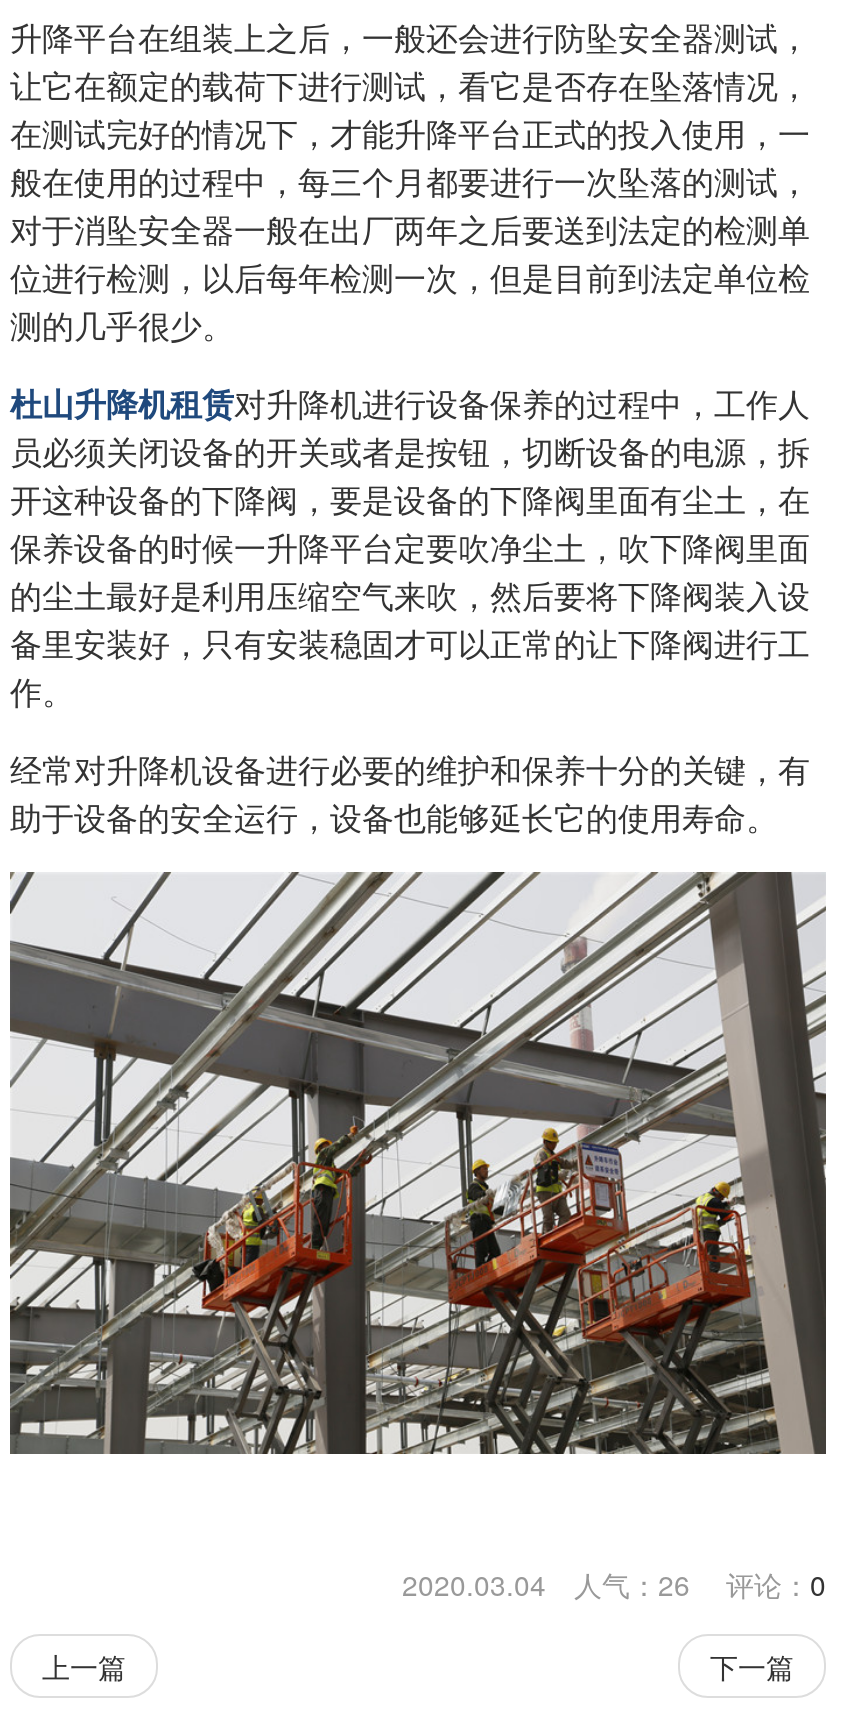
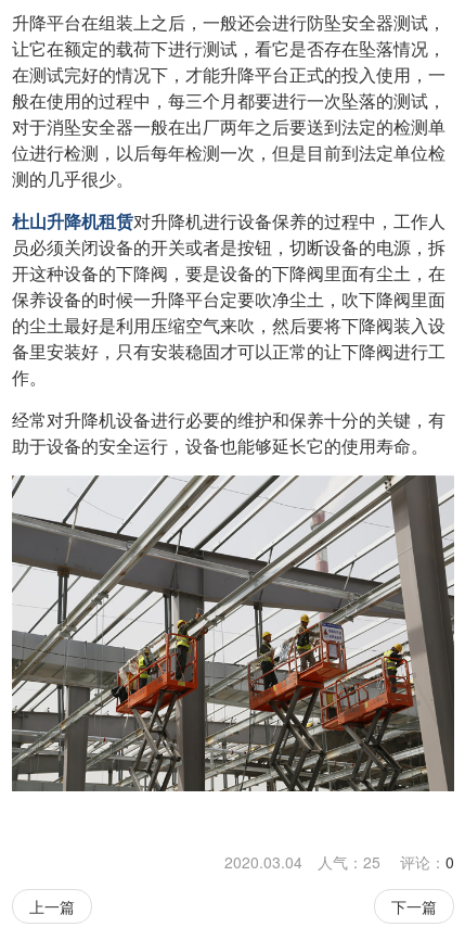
- 2020.03.04 人气：26评论：0
+ 2020.03.04 人气：25评论：0
